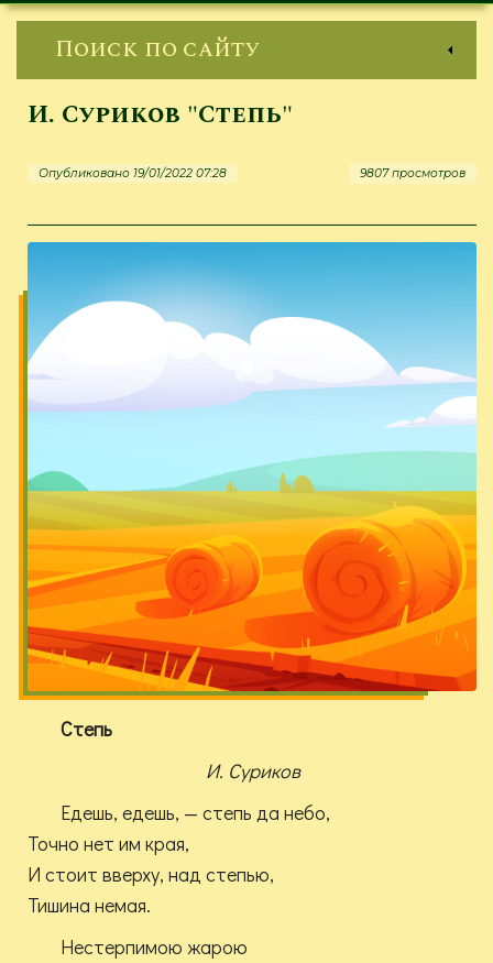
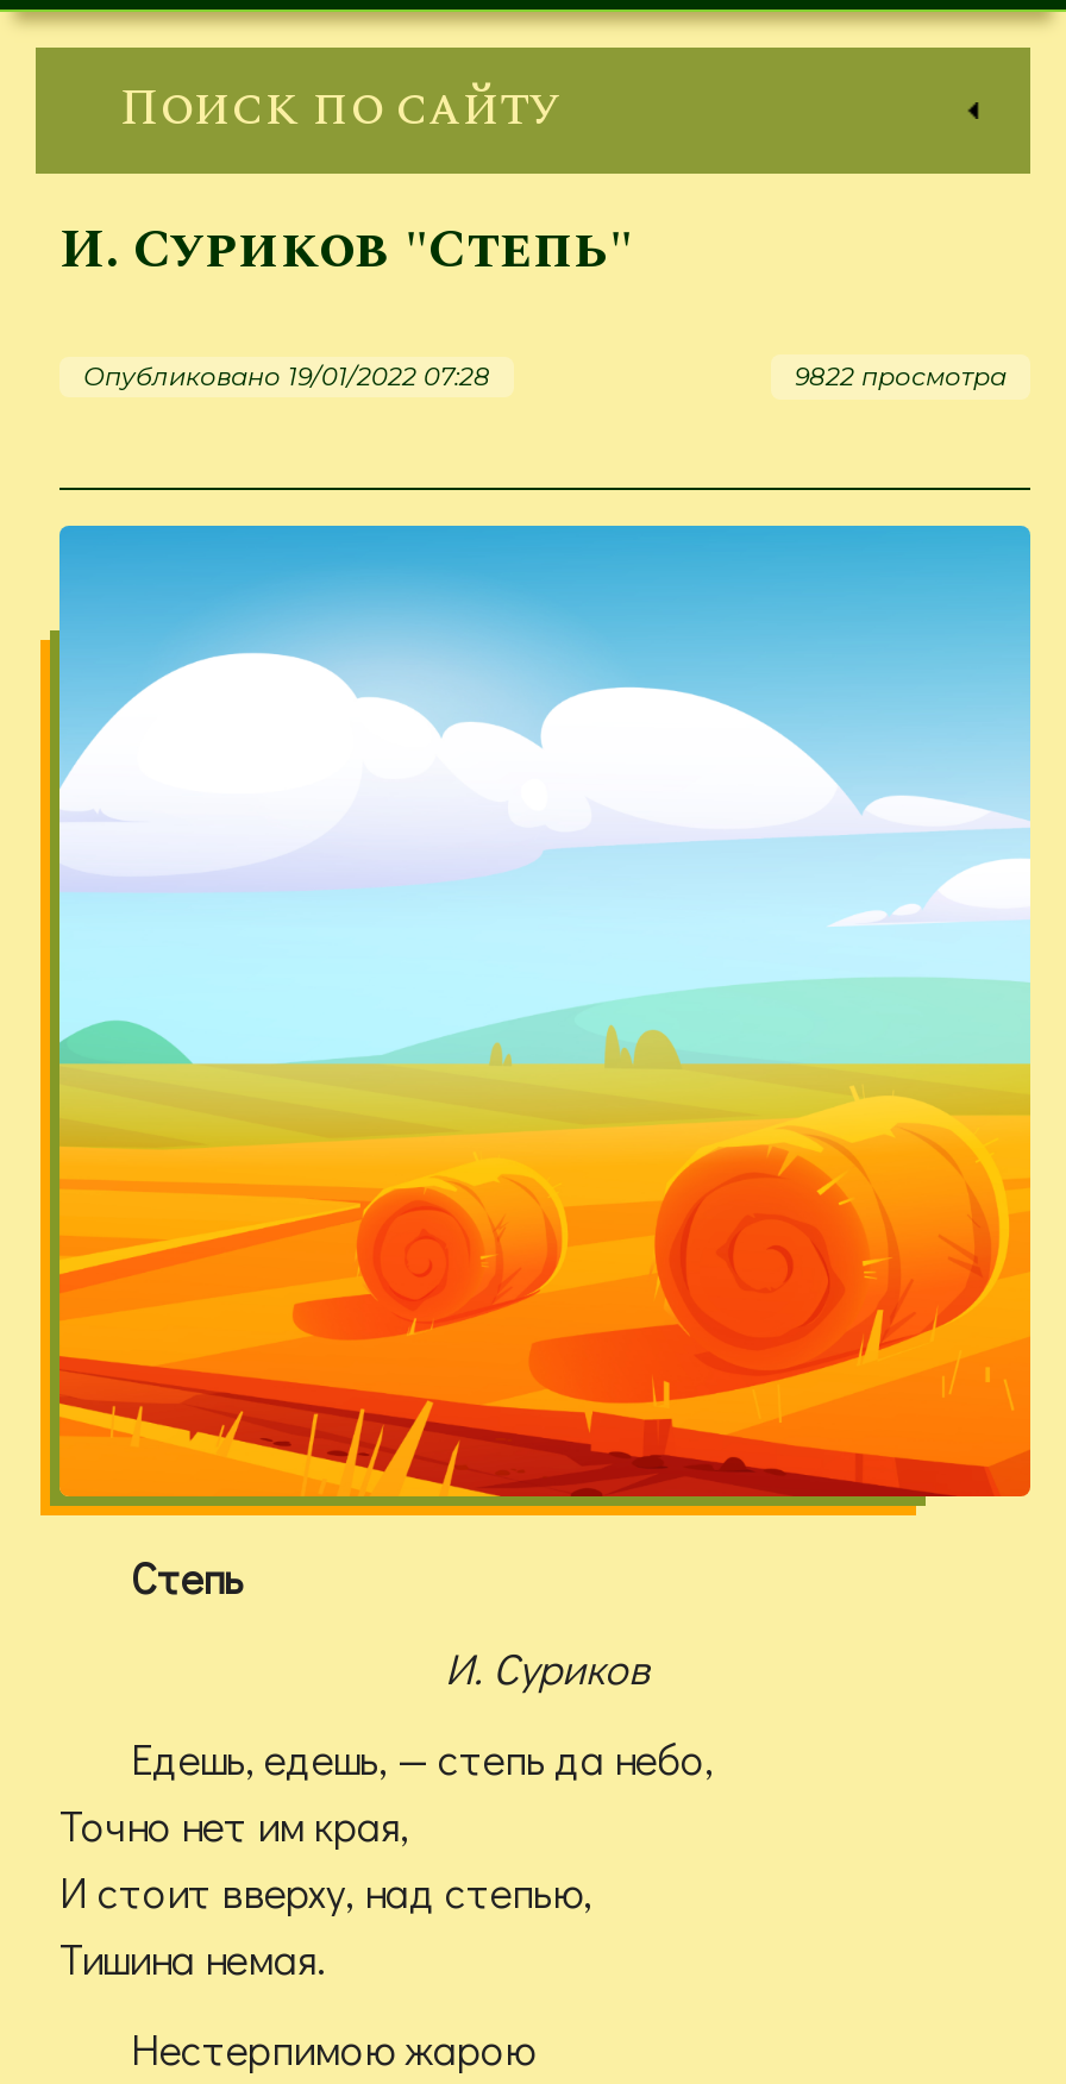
- 9807 просмотров
+ 9822 просмотра
